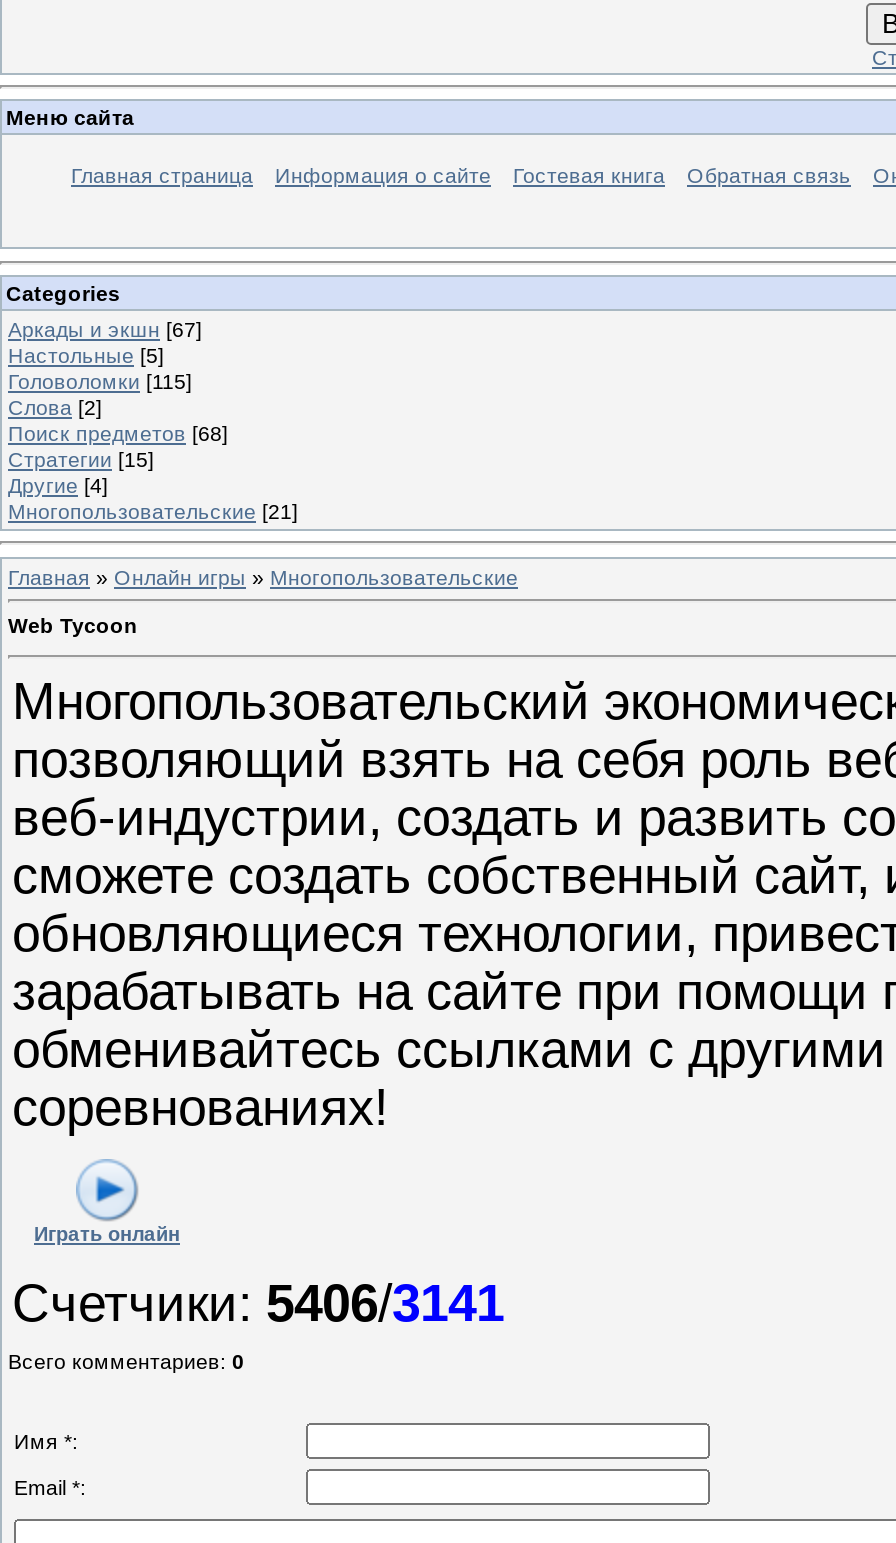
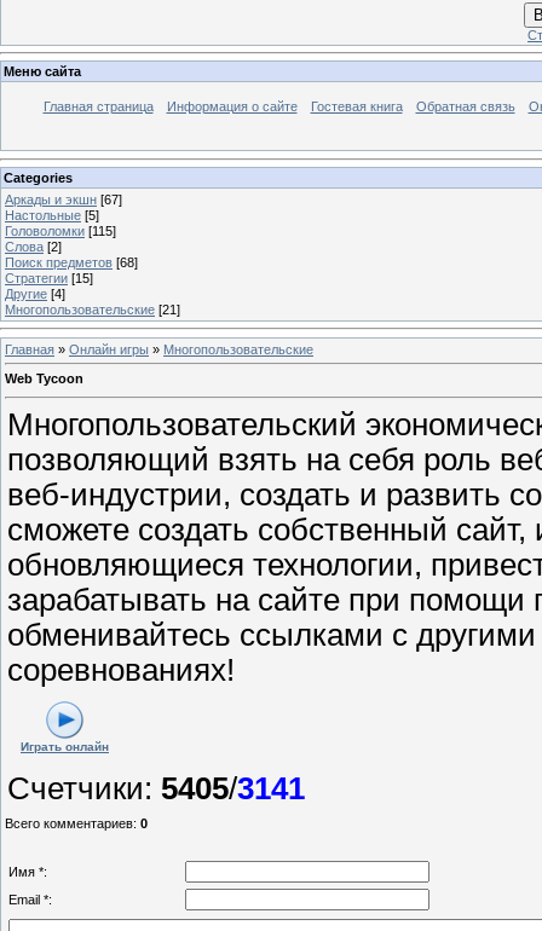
- Счетчики: 5406/3141
+ Счетчики: 5405/3141
